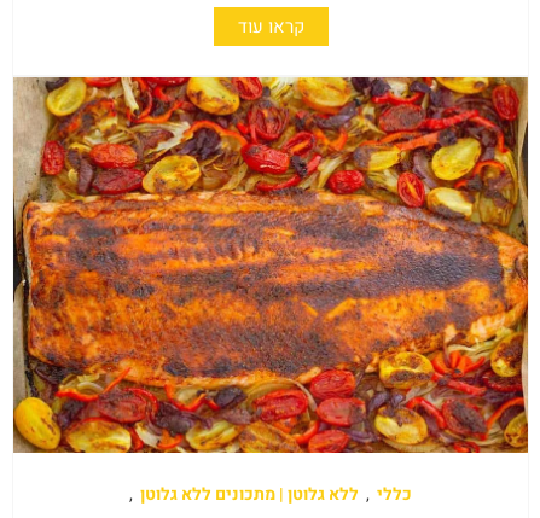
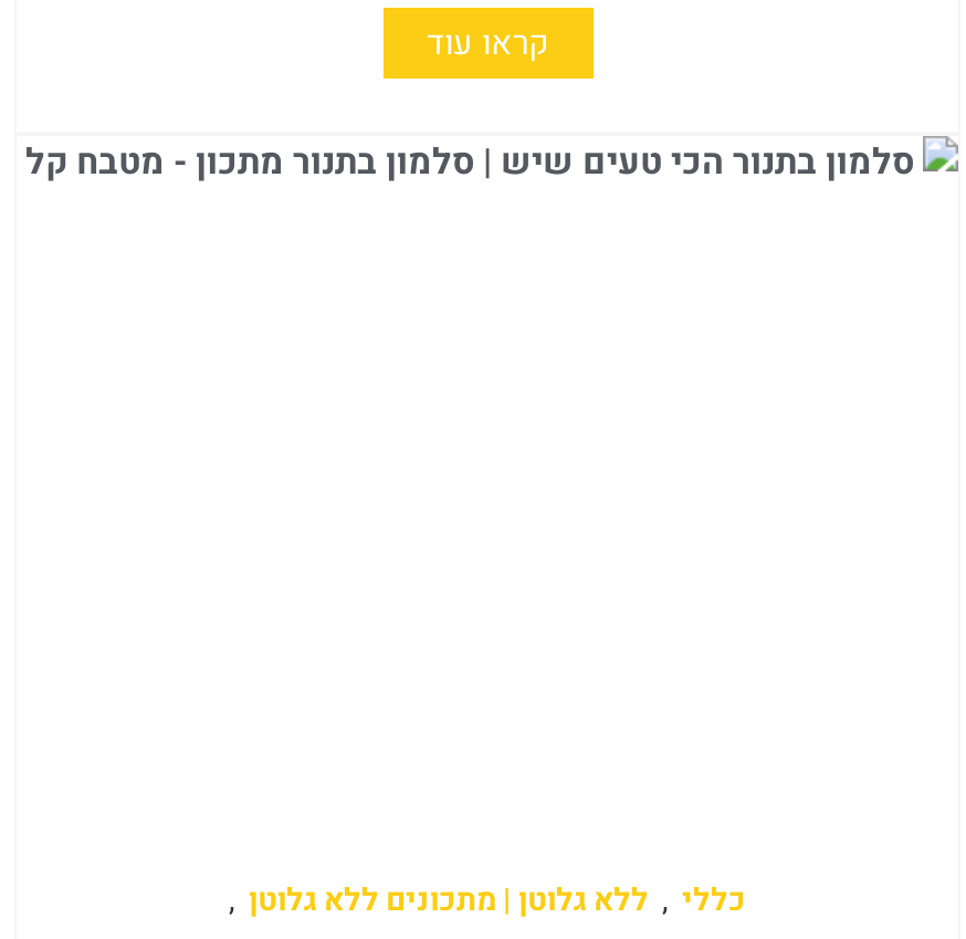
- [image]
